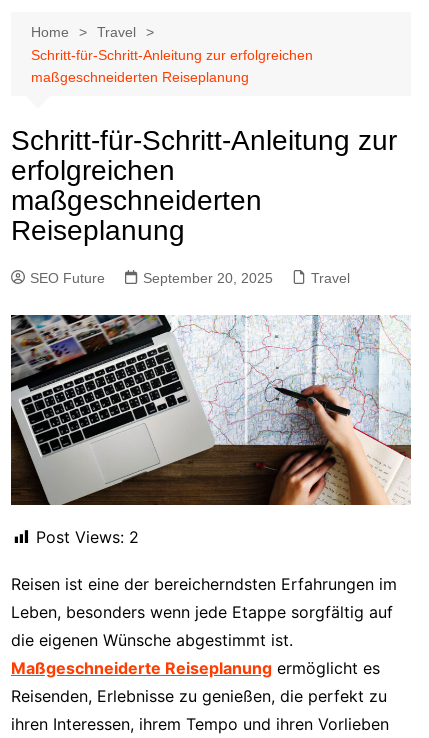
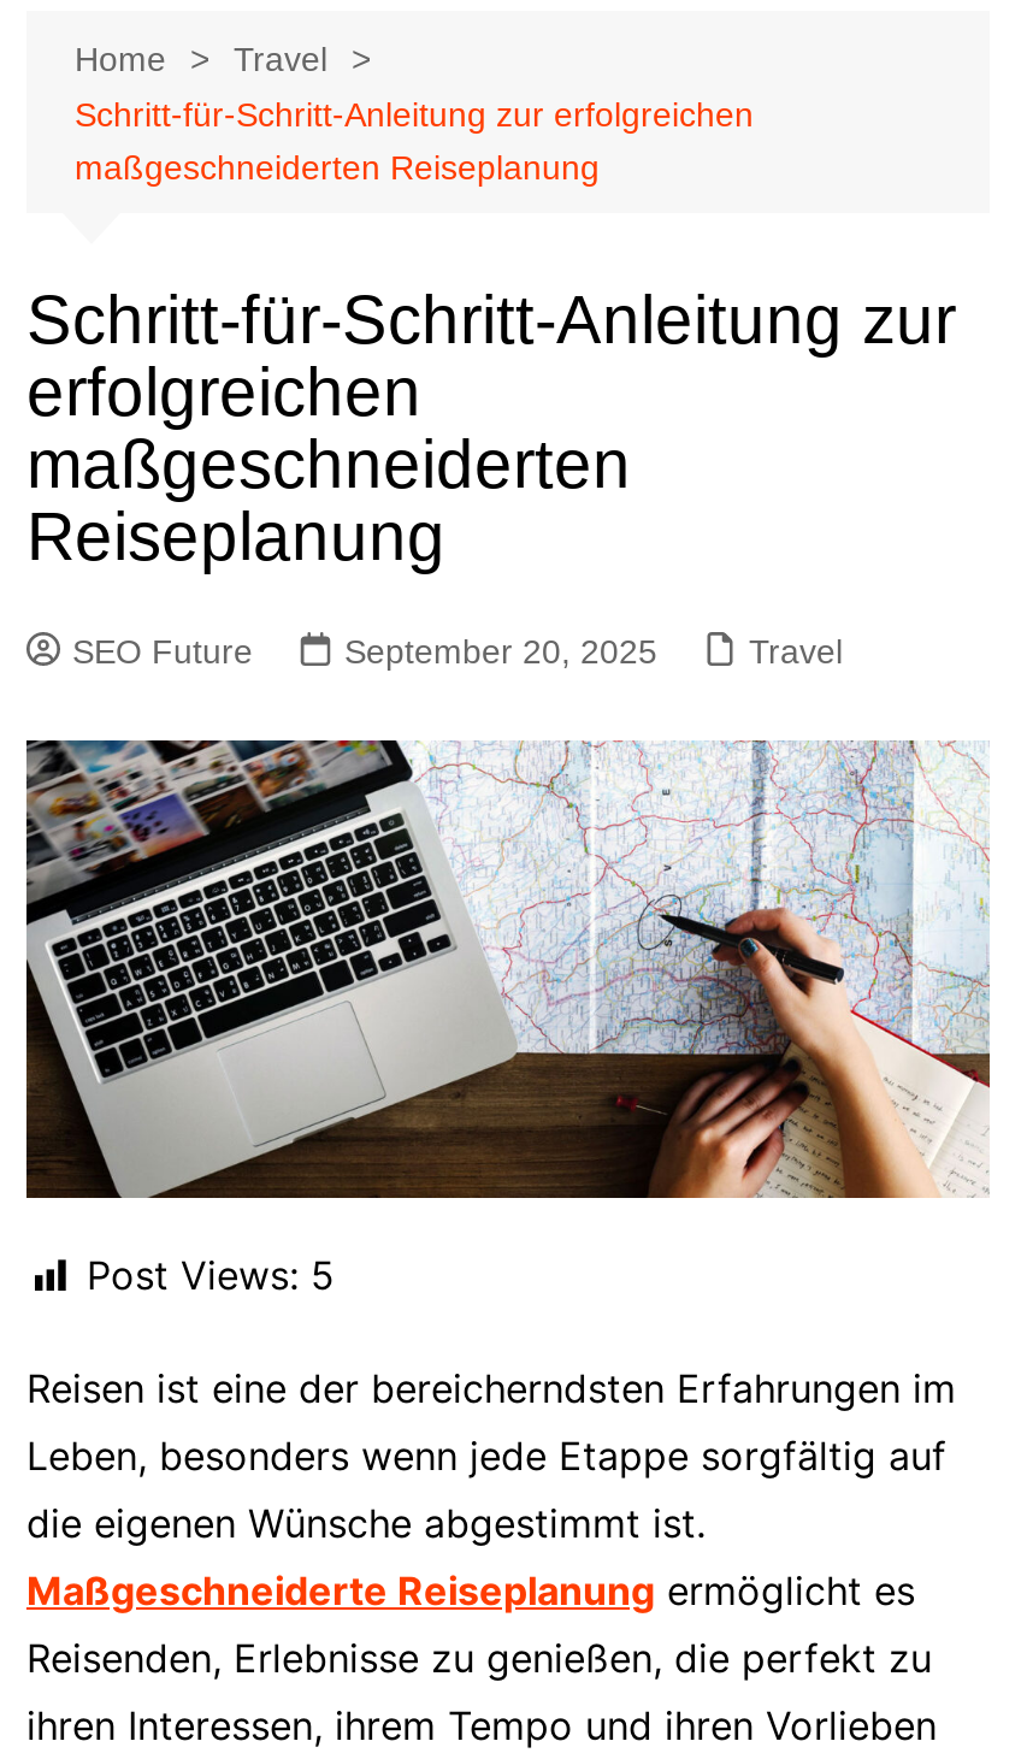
- Post Views: 2
+ Post Views: 5
